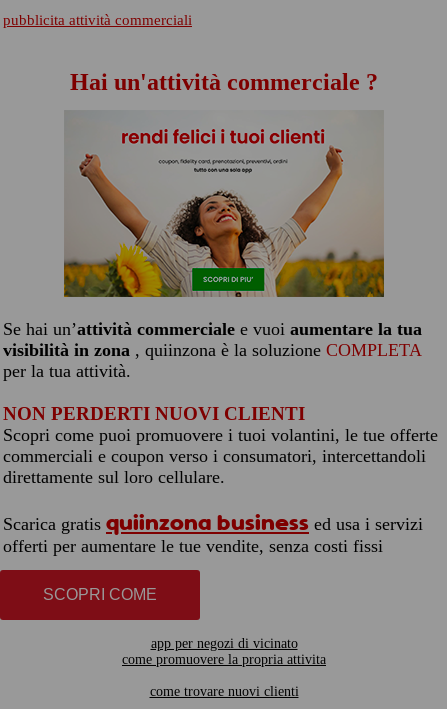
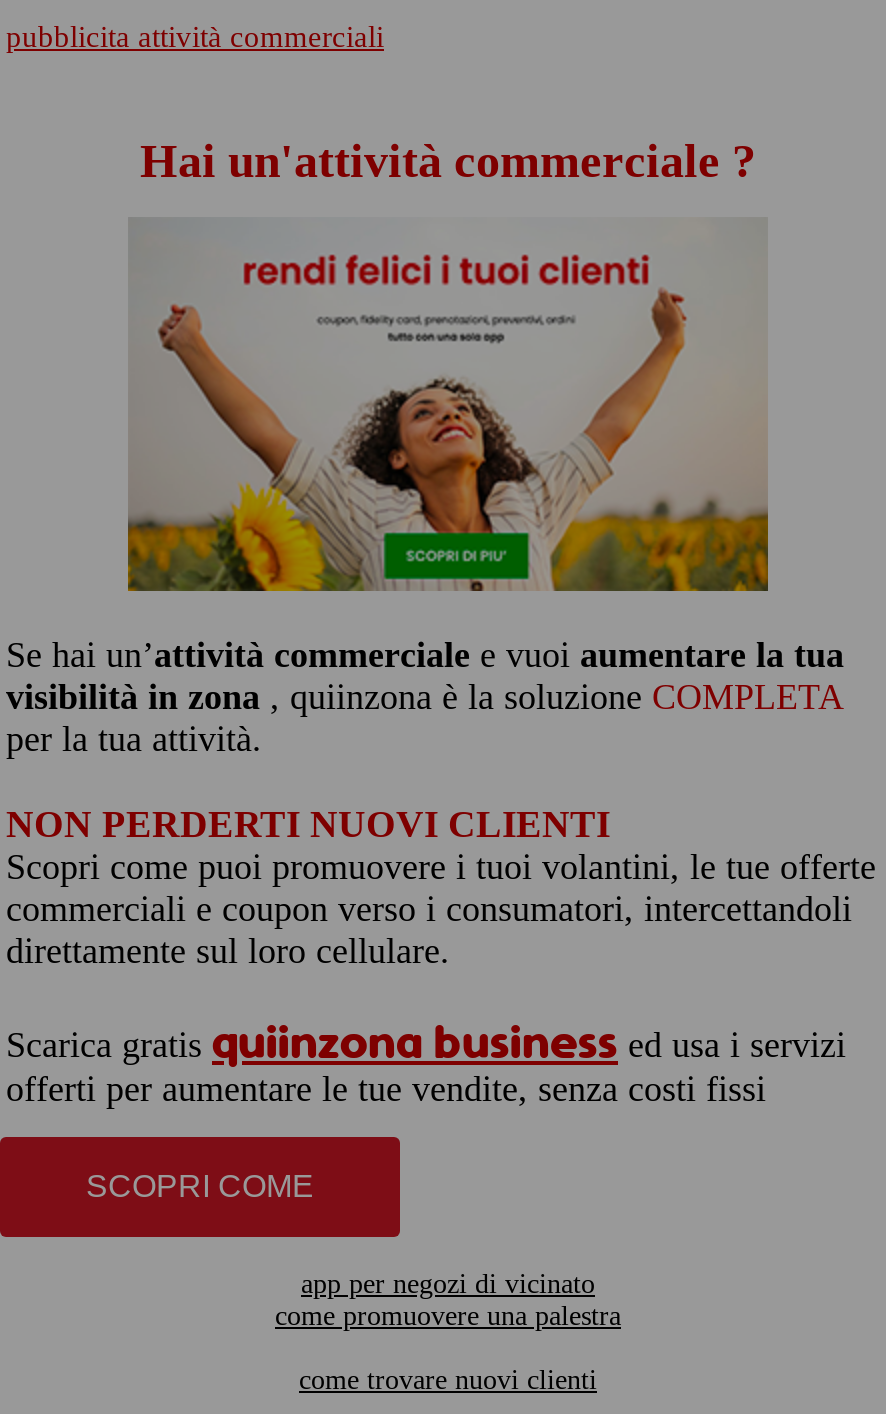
- come promuovere la propria attivita
+ come promuovere una palestra
